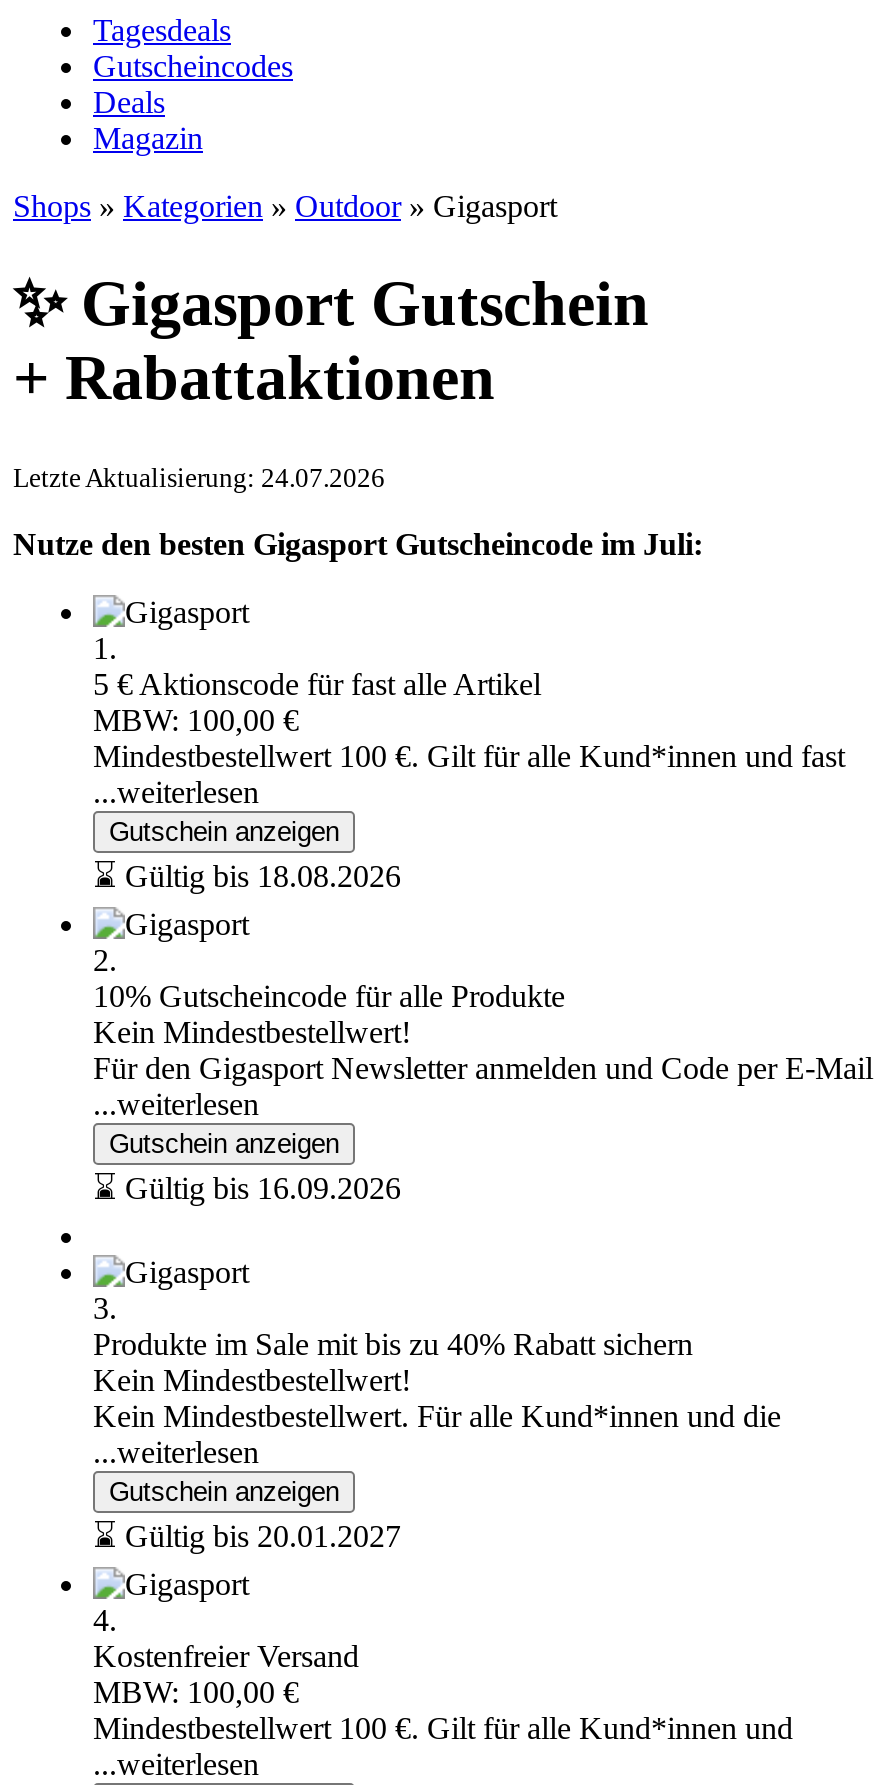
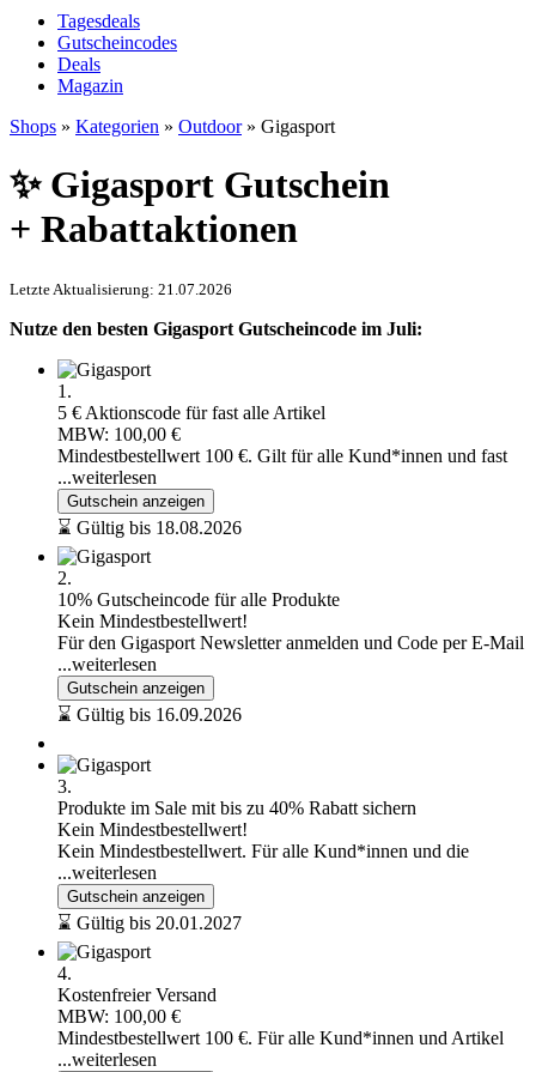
- Letzte Aktualisierung: 24.07.2026
+ Letzte Aktualisierung: 21.07.2026

- Mindestbestellwert 100 €. Gilt für alle Kund*innen und
+ Mindestbestellwert 100 €. Für alle Kund*innen und Artikel
